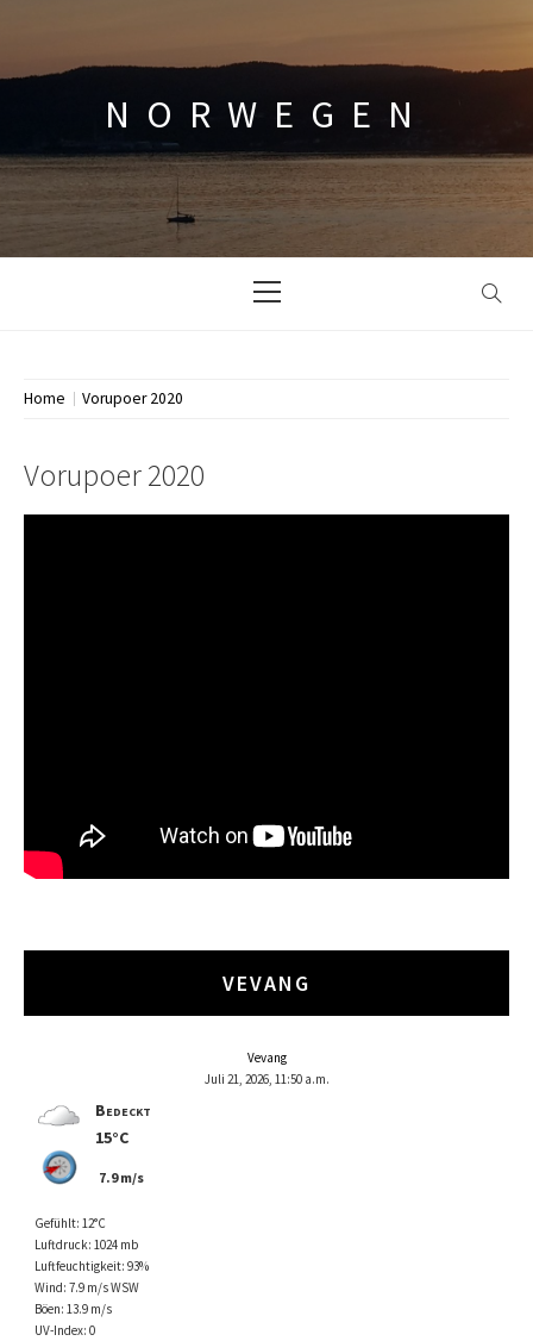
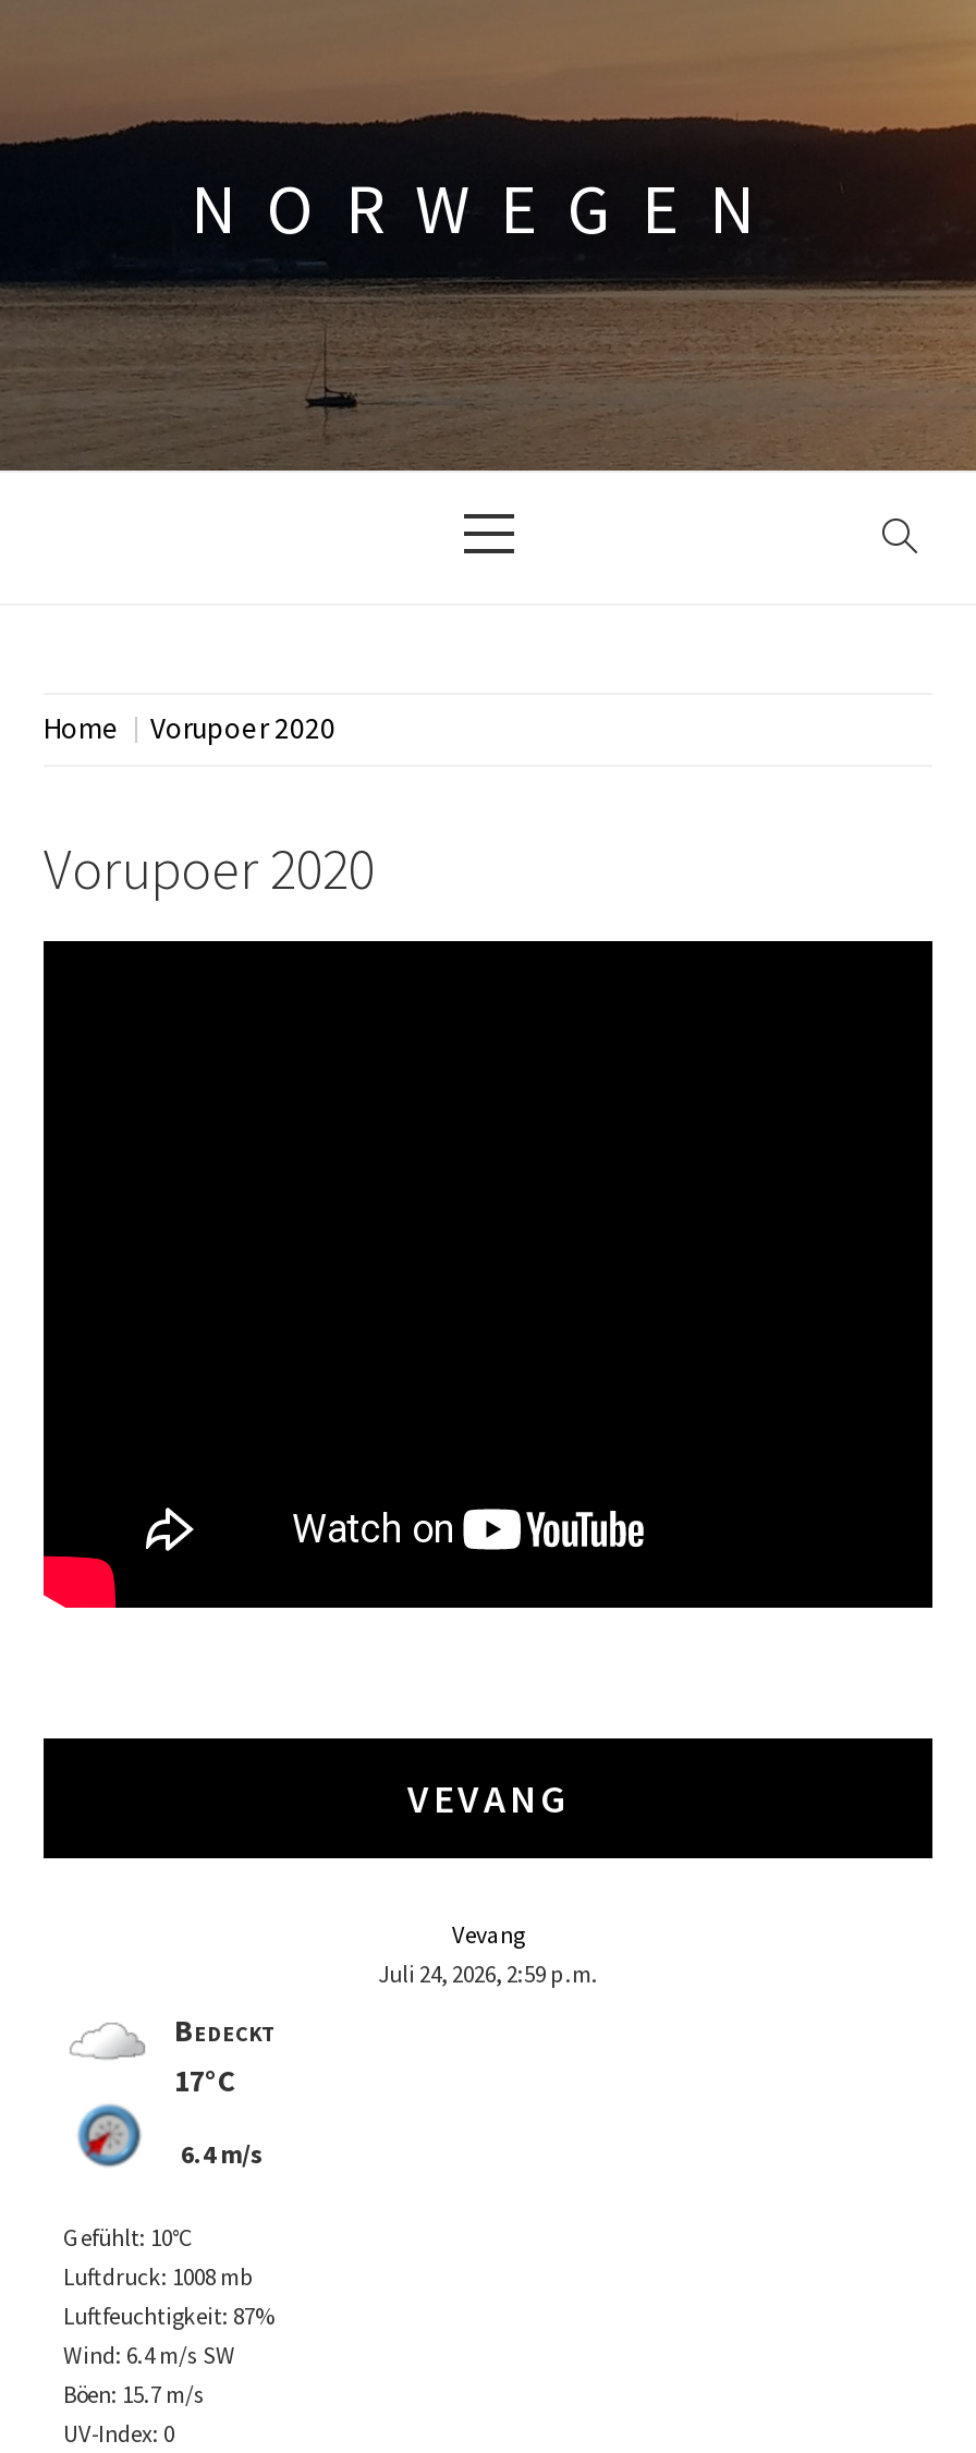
- Juli 21, 2026, 11:50 a.m.
+ Juli 24, 2026, 2:59 p.m.

- 15°C
+ 17°C

- 7.9 m/s
+ 6.4 m/s

- Gefühlt: 12°C
- Luftdruck: 1024 mb
- Luftfeuchtigkeit: 93%
- Wind: 7.9 m/s WSW
- Böen: 13.9 m/s
+ Gefühlt: 10°C
+ Luftdruck: 1008 mb
+ Luftfeuchtigkeit: 87%
+ Wind: 6.4 m/s SW
+ Böen: 15.7 m/s
